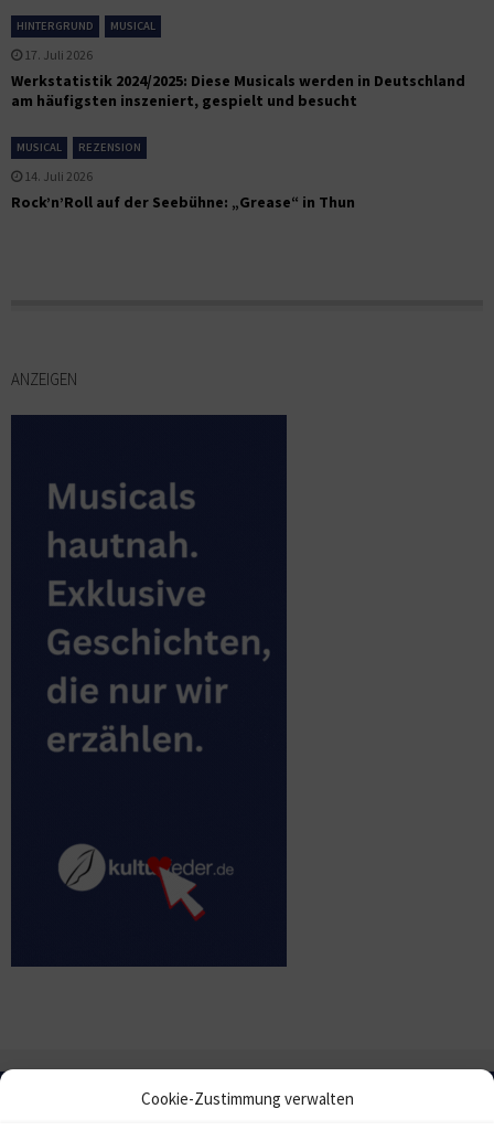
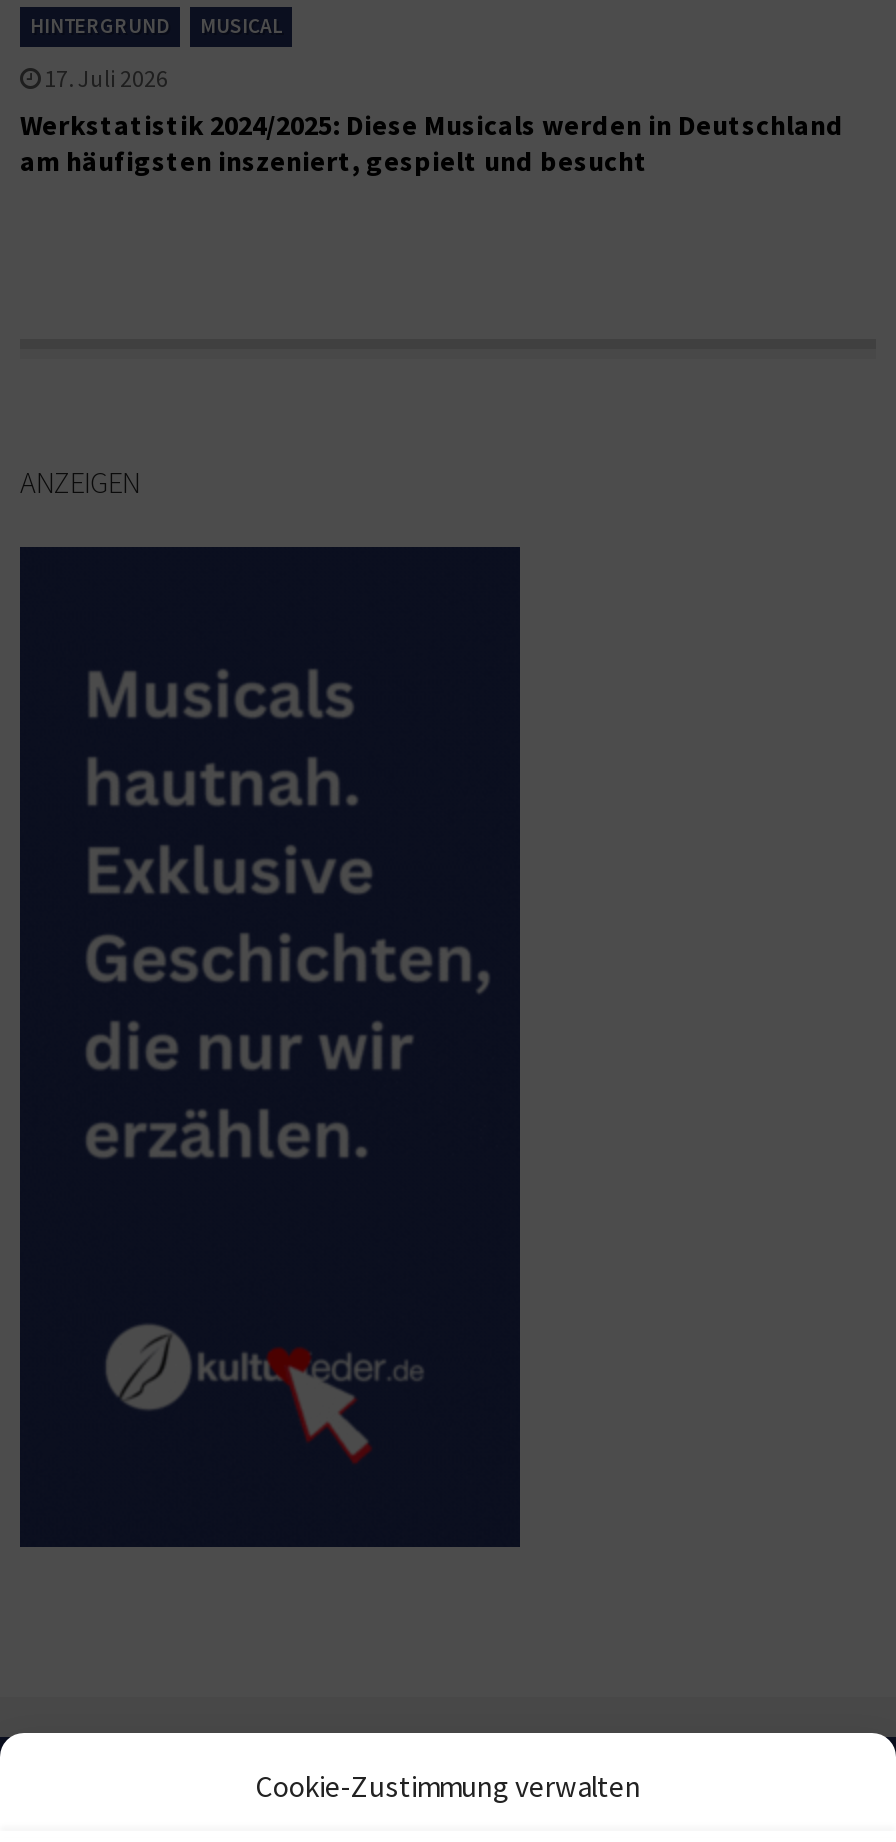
- MUSICAL
- REZENSION
- 14. Juli 2026
- Rock’n’Roll auf der Seebühne: „Grease“ in Thun
